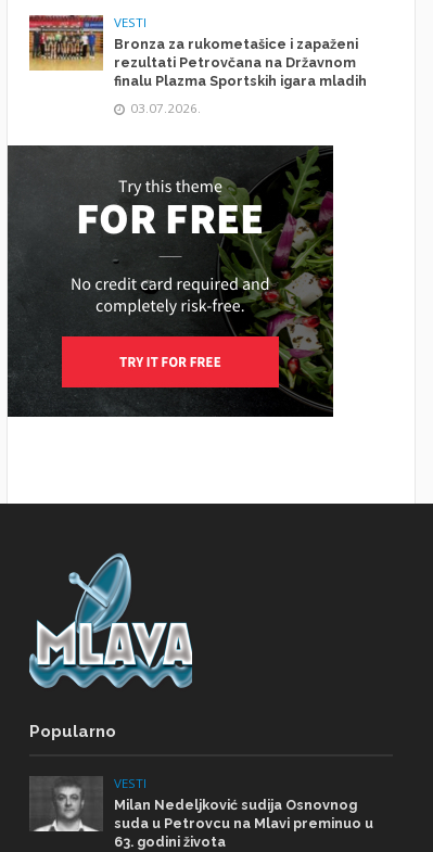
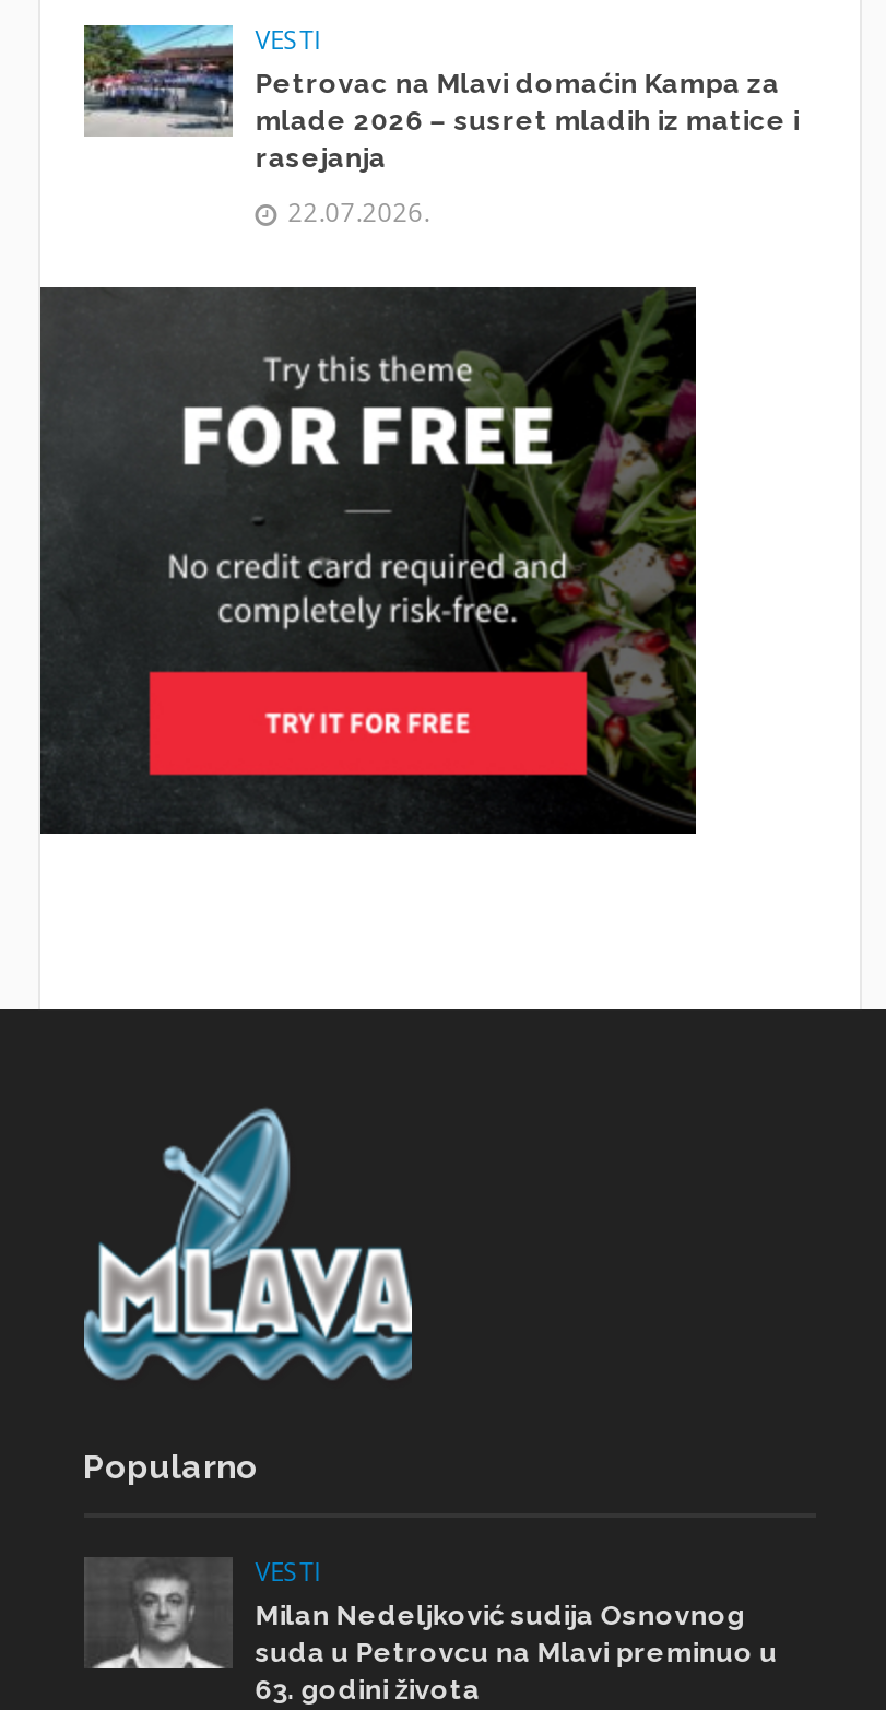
- [image]
- Bronza za rukometašice i zapaženi
- rezultati Petrovčana na Državnom
- finalu Plazma Sportskih igara mladih
+ [image]
+ Petrovac na Mlavi domaćin Kampa za
+ mlade 2026 – susret mladih iz matice i
+ rasejanja

- 03.07.2026.
+ 22.07.2026.
